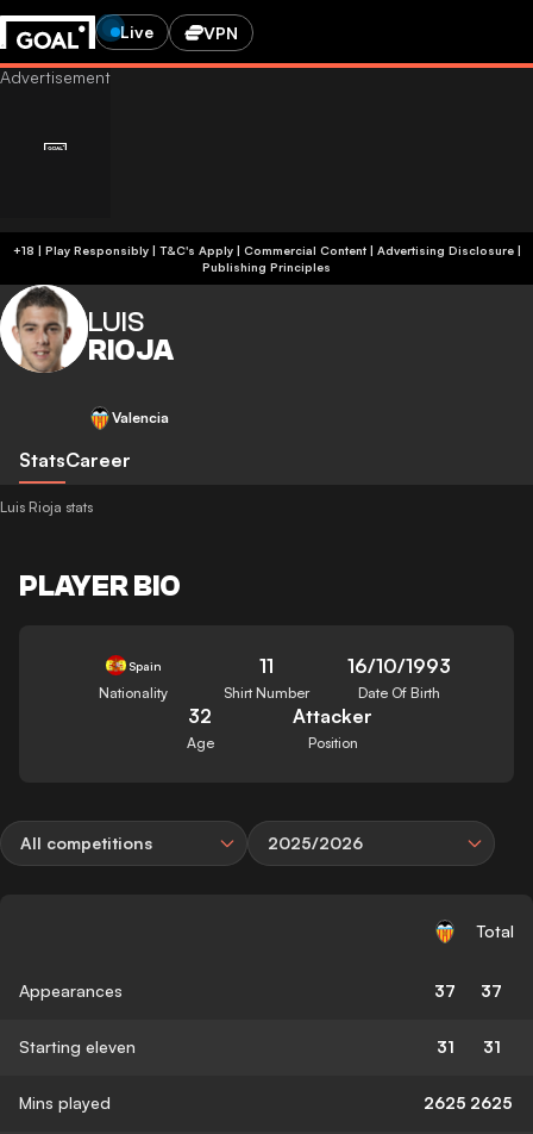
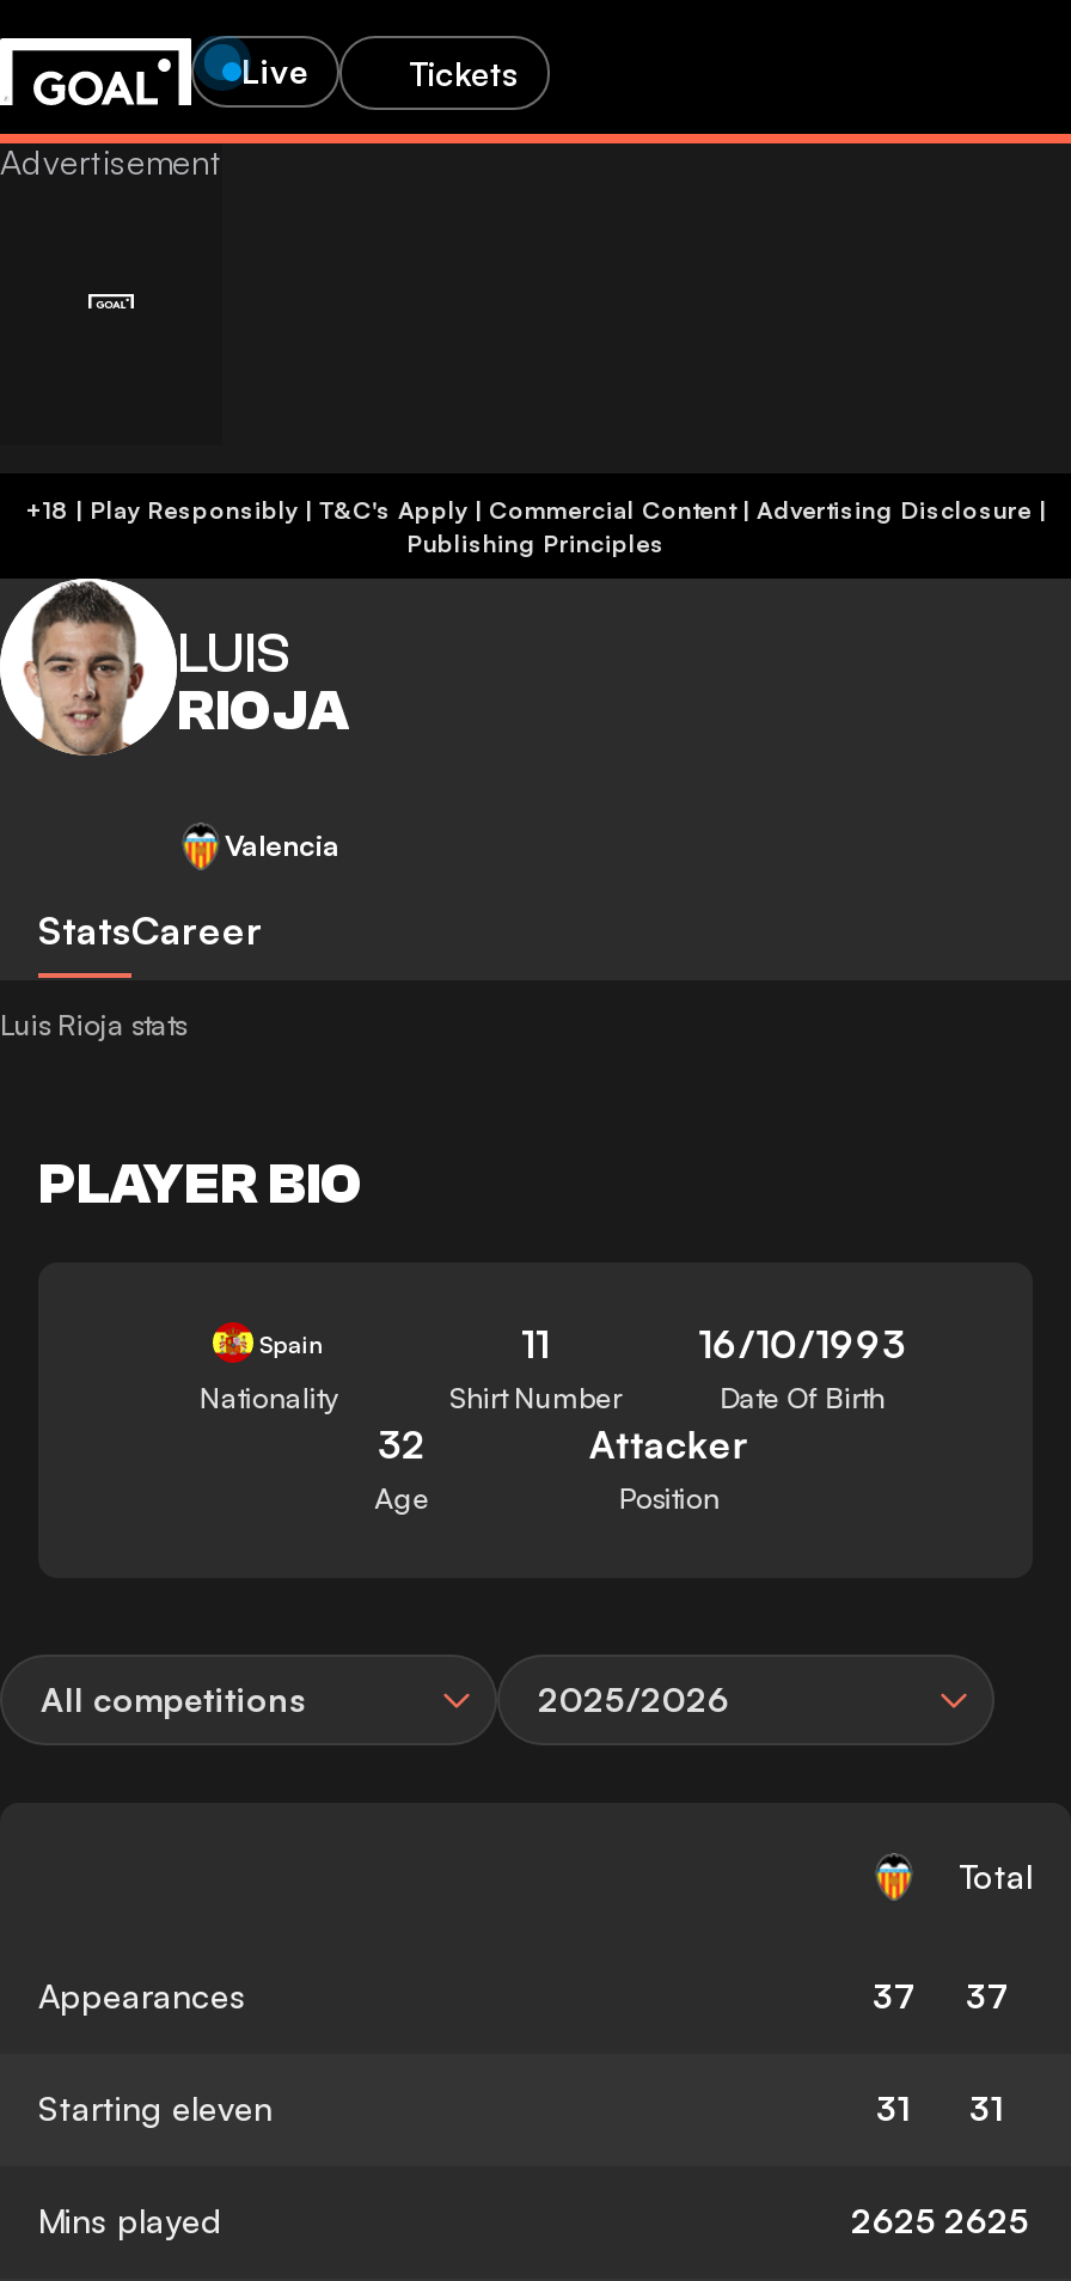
- VPN
+ Tickets
